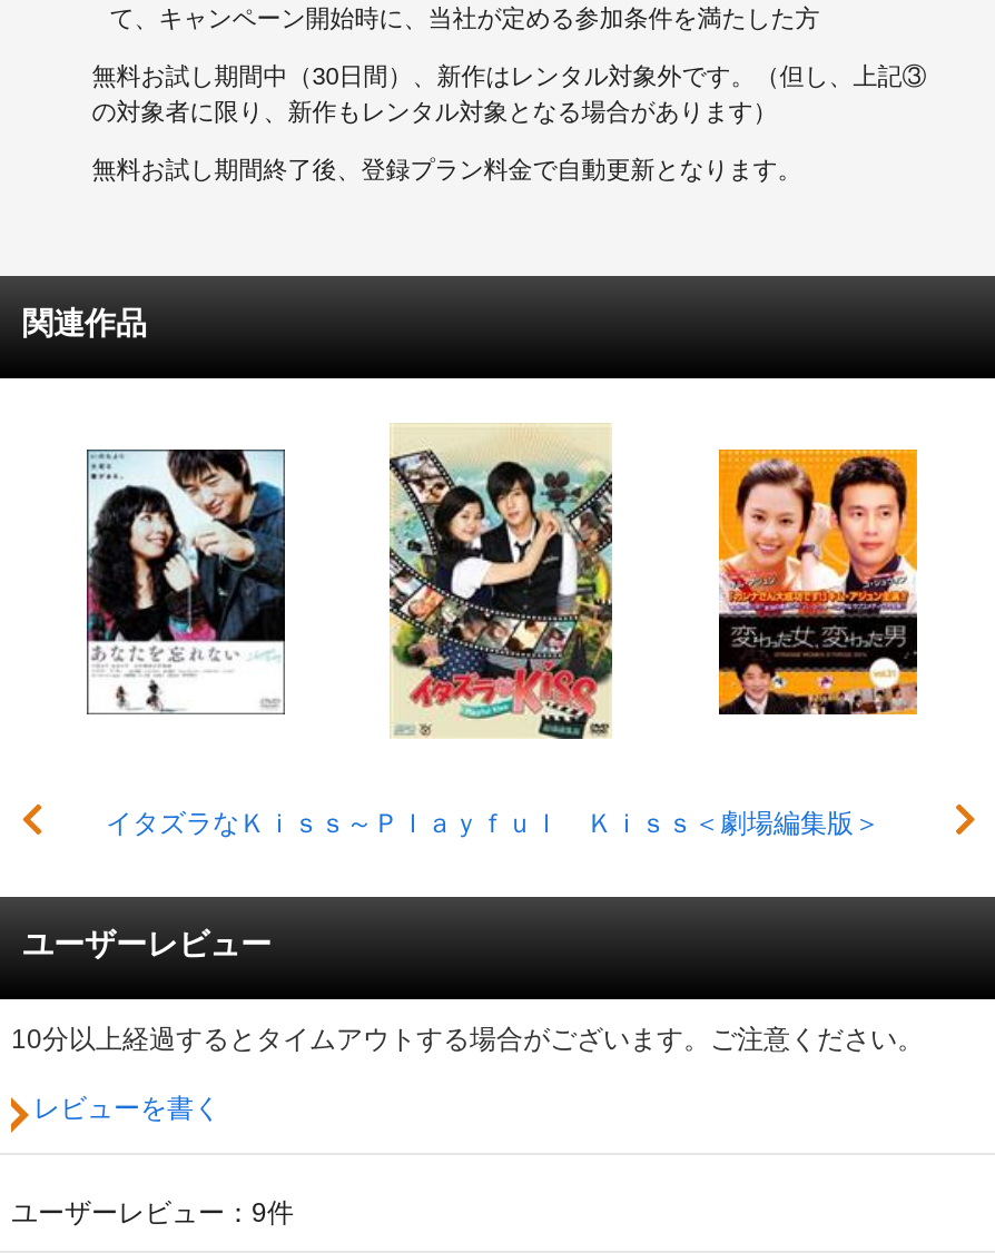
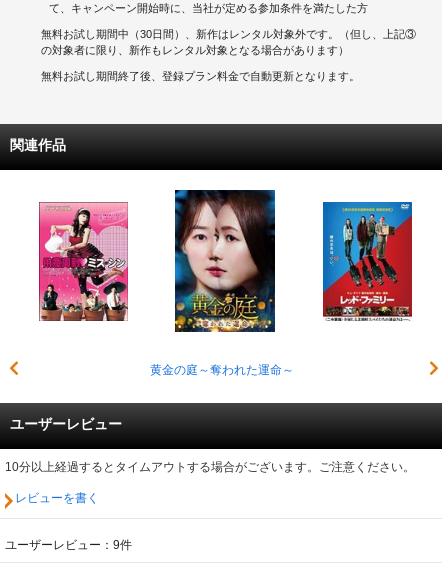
- [image]
- イタズラなＫｉｓｓ～Ｐｌａｙｆｕｌ Ｋｉｓｓ＜劇場編集版＞
+ [image]
+ 黄金の庭～奪われた運命～

- [image]
+ [image]

- [image]
+ [image]
